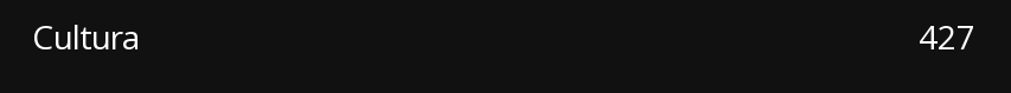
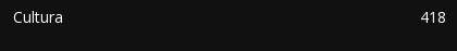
- 427
+ 418
